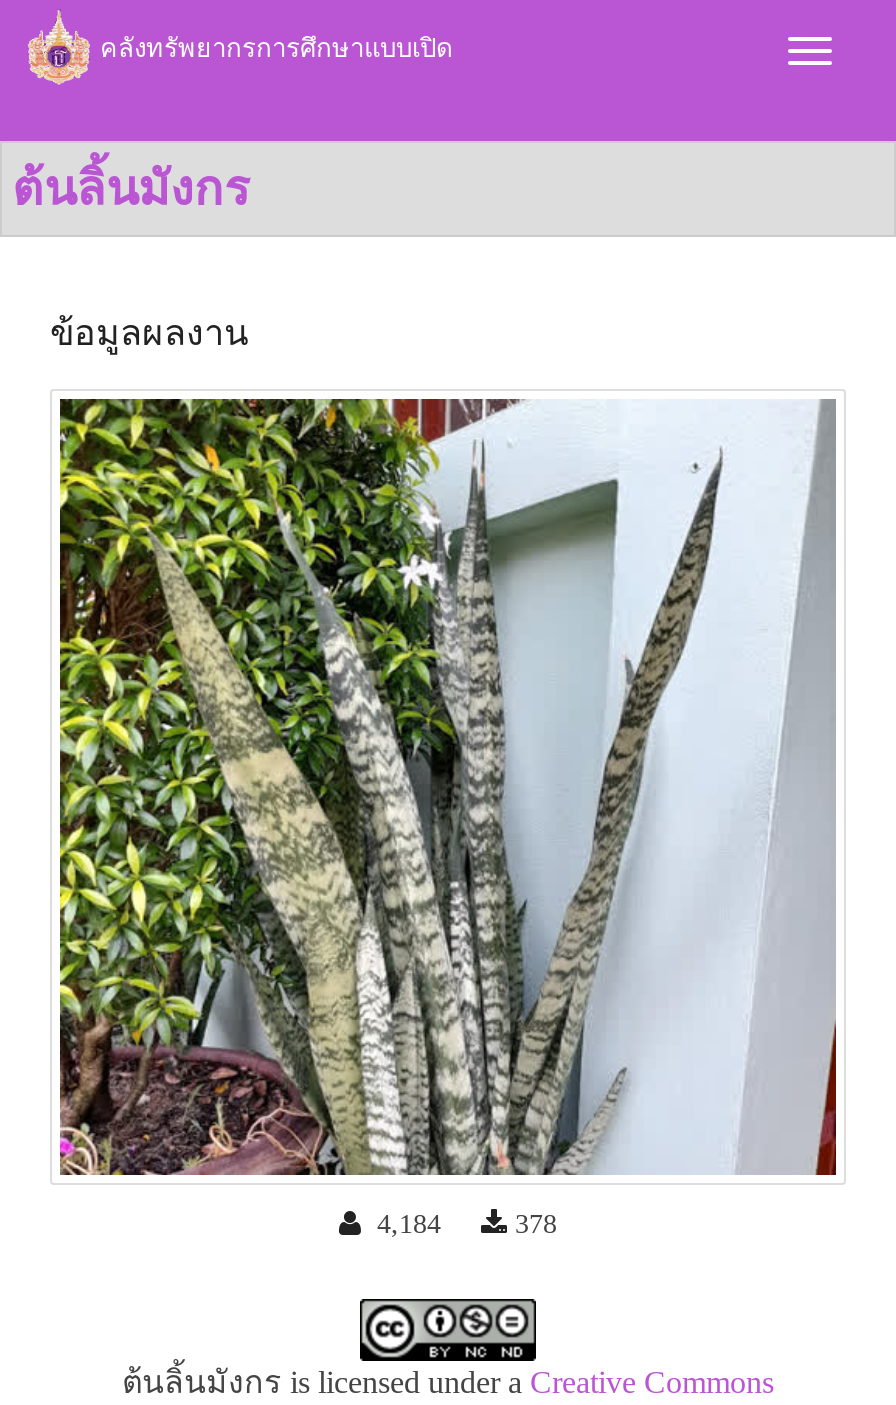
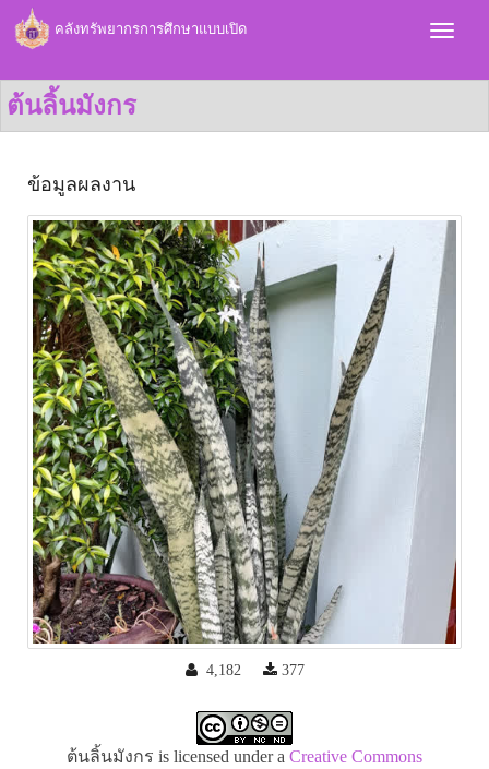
- 4,184
+ 4,182

- 378
+ 377
